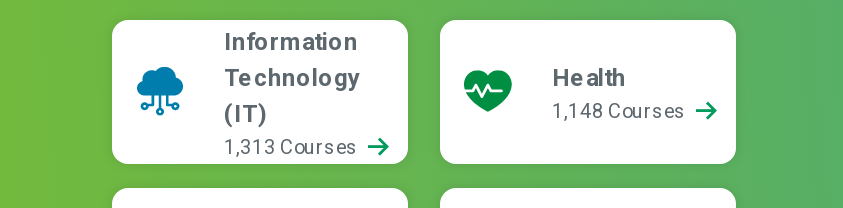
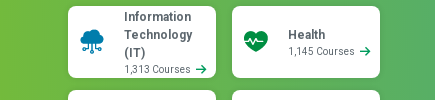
- 1,148 Courses
+ 1,145 Courses
